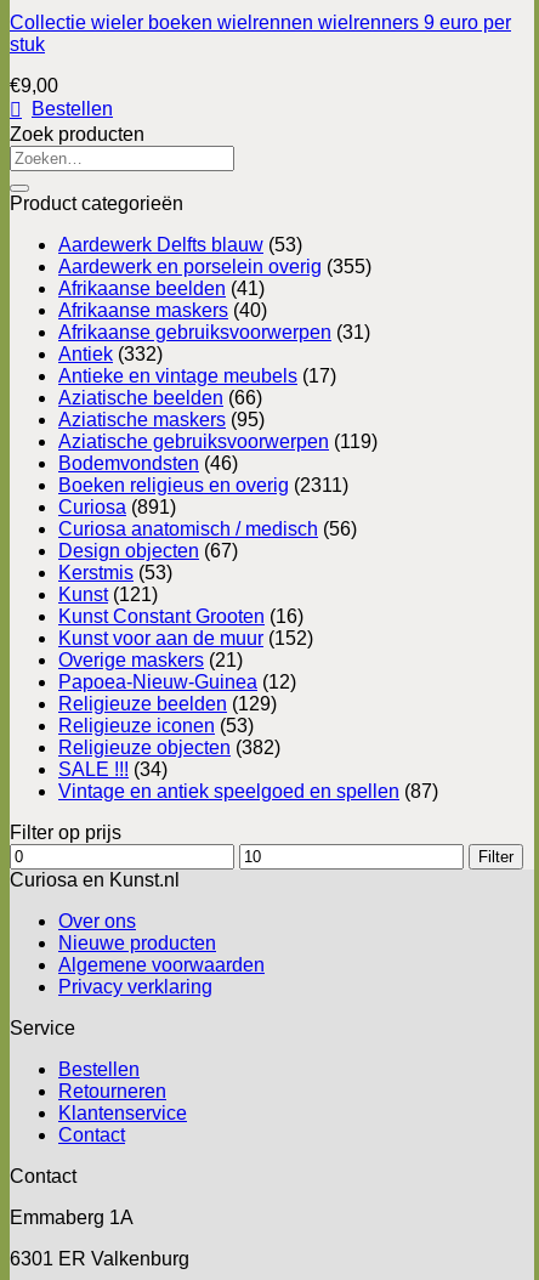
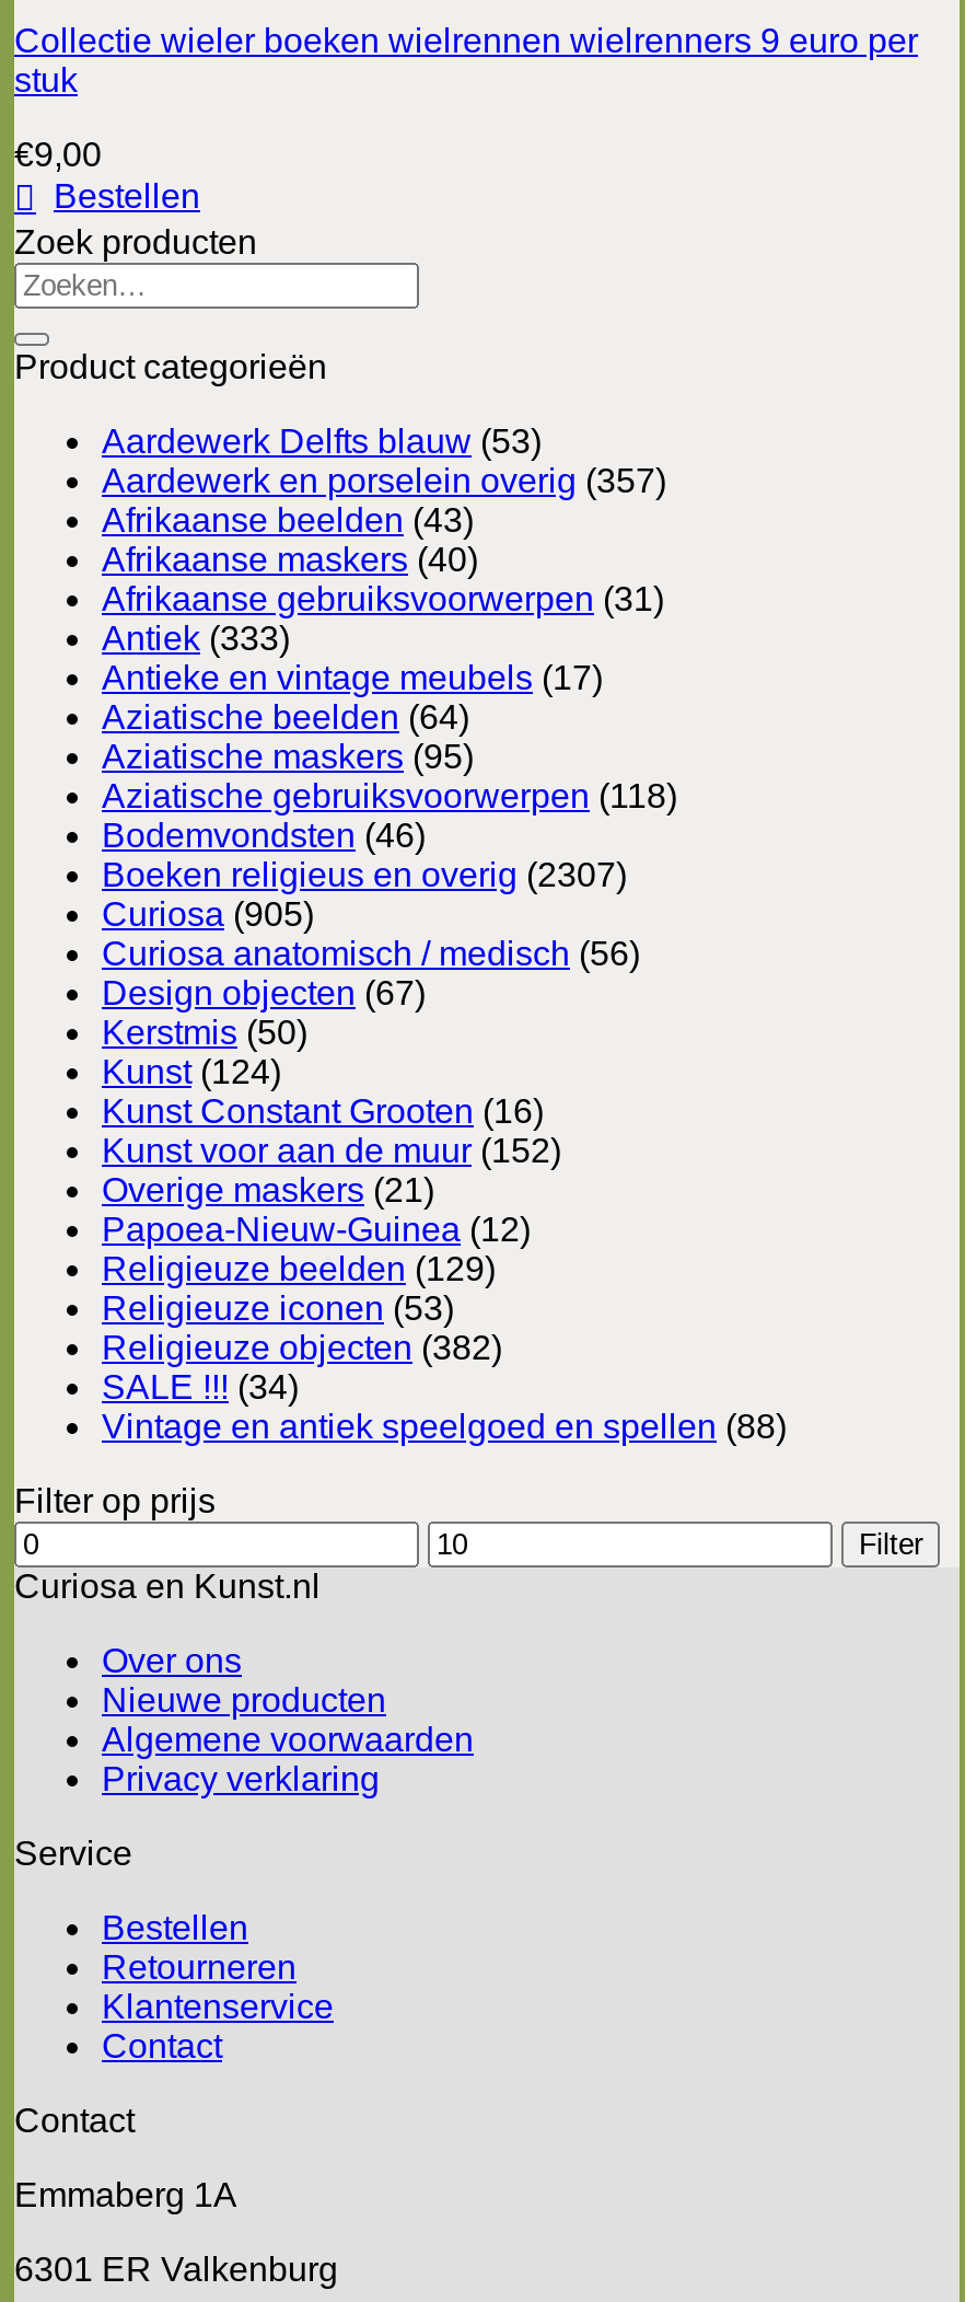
- Aardewerk en porselein overig (355)
+ Aardewerk en porselein overig (357)

- Afrikaanse beelden (41)
+ Afrikaanse beelden (43)

- Antiek (332)
+ Antiek (333)

- Aziatische beelden (66)
+ Aziatische beelden (64)

- Aziatische gebruiksvoorwerpen (119)
+ Aziatische gebruiksvoorwerpen (118)

- Boeken religieus en overig (2311)
+ Boeken religieus en overig (2307)

- Curiosa (891)
+ Curiosa (905)

- Kerstmis (53)
+ Kerstmis (50)

- Kunst (121)
+ Kunst (124)

- Vintage en antiek speelgoed en spellen (87)
+ Vintage en antiek speelgoed en spellen (88)
